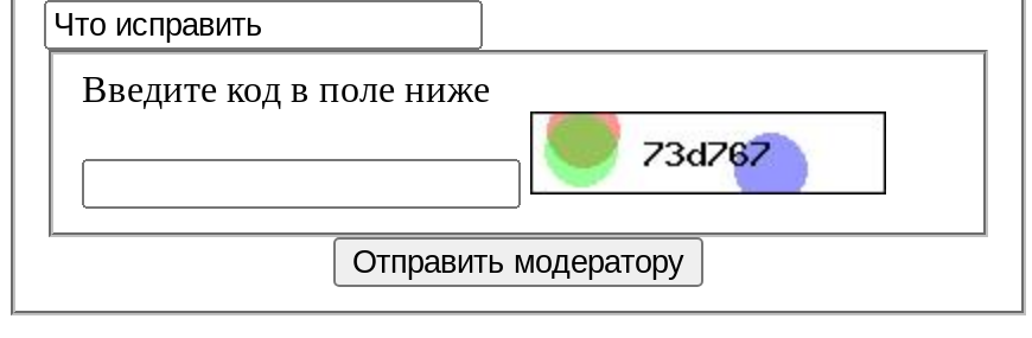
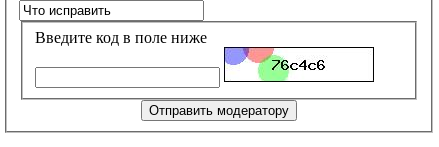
- [image]
+ [image]
